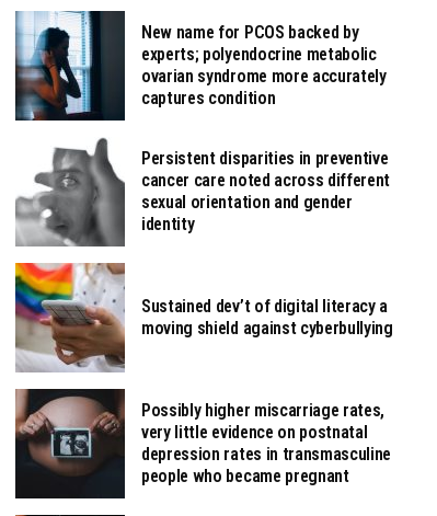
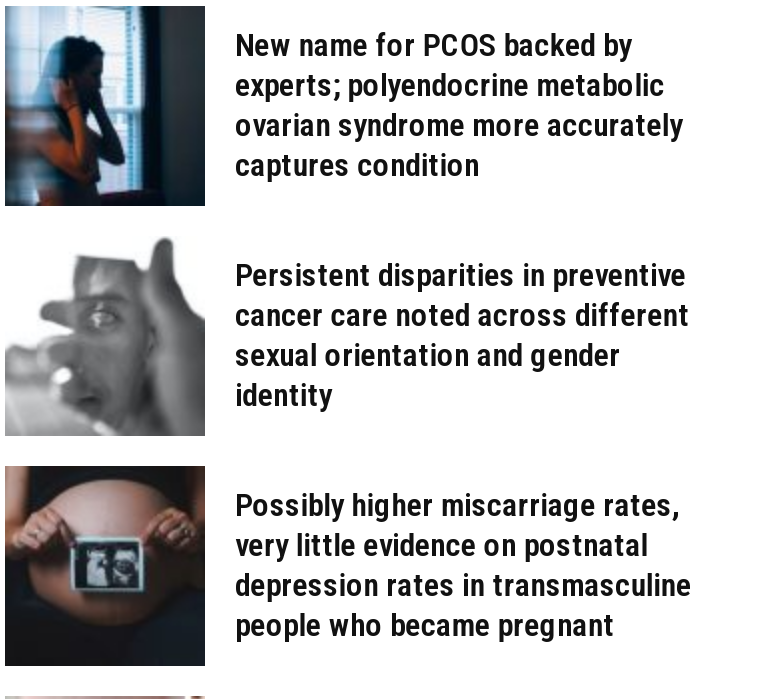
- [image]
- Sustained dev’t of digital literacy a
- moving shield against cyberbullying
